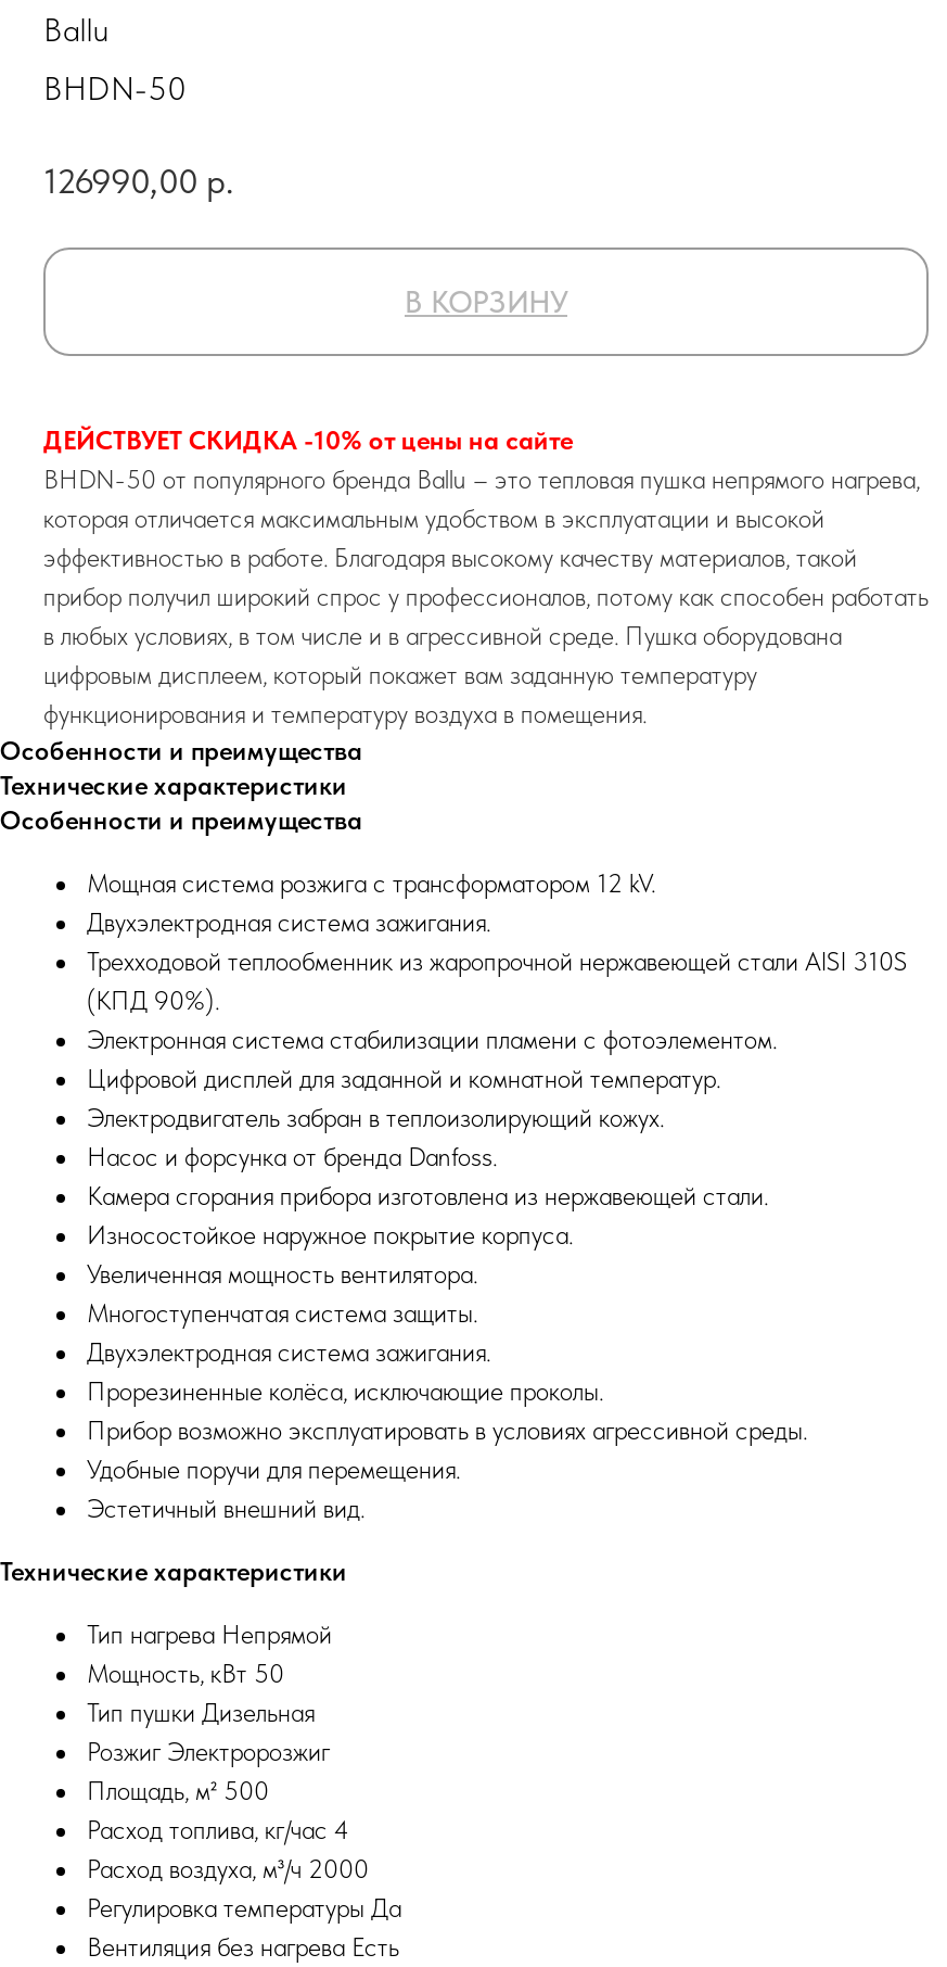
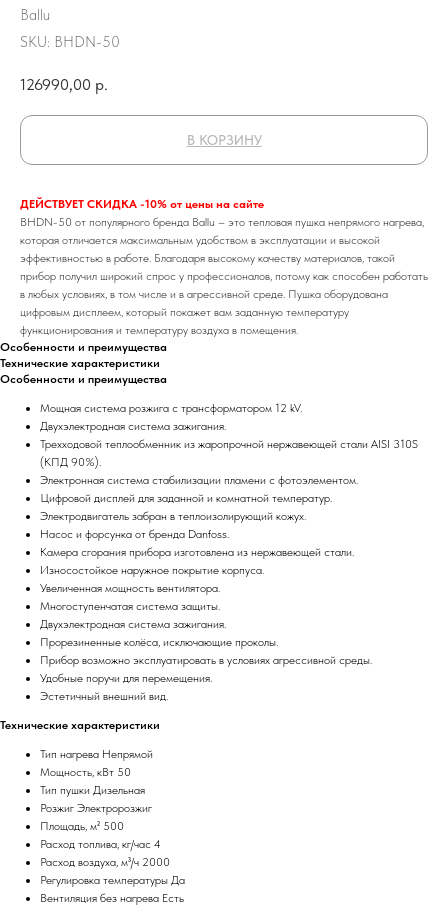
- BHDN-50
+ SKU: BHDN-50
